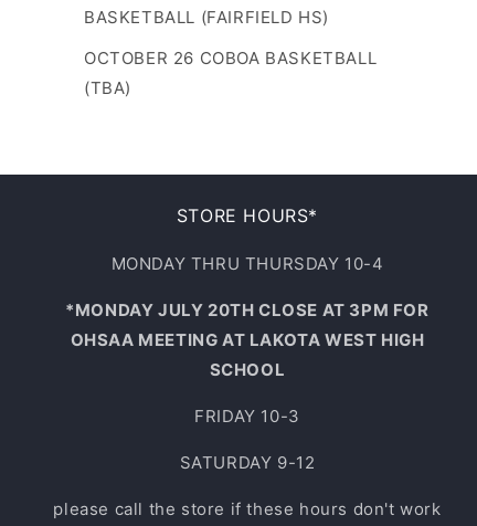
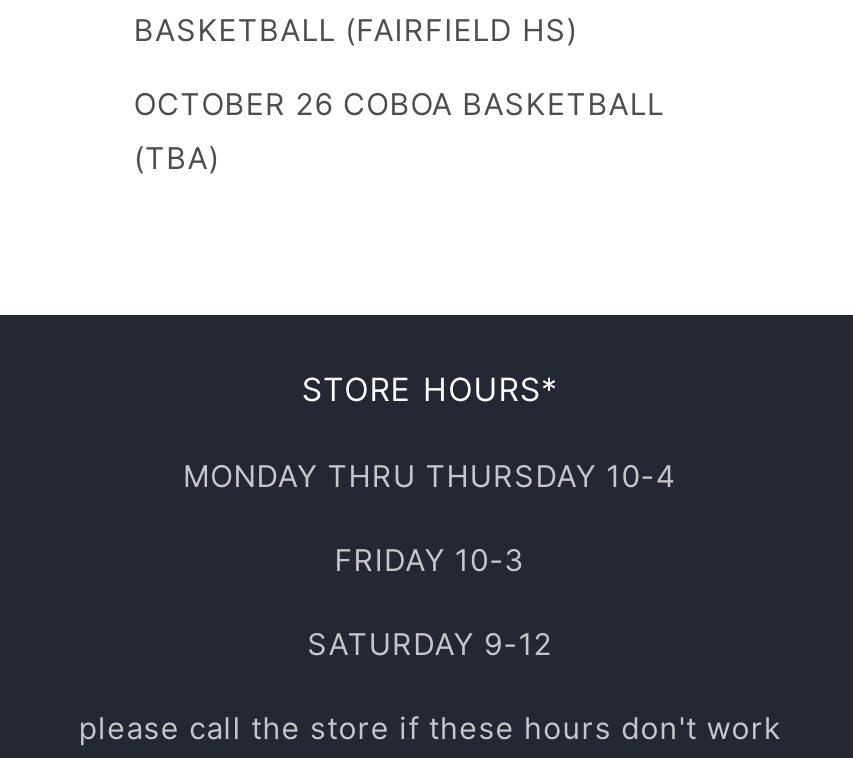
- *MONDAY JULY 20TH CLOSE AT 3PM FOR
- OHSAA MEETING AT LAKOTA WEST HIGH
- SCHOOL
